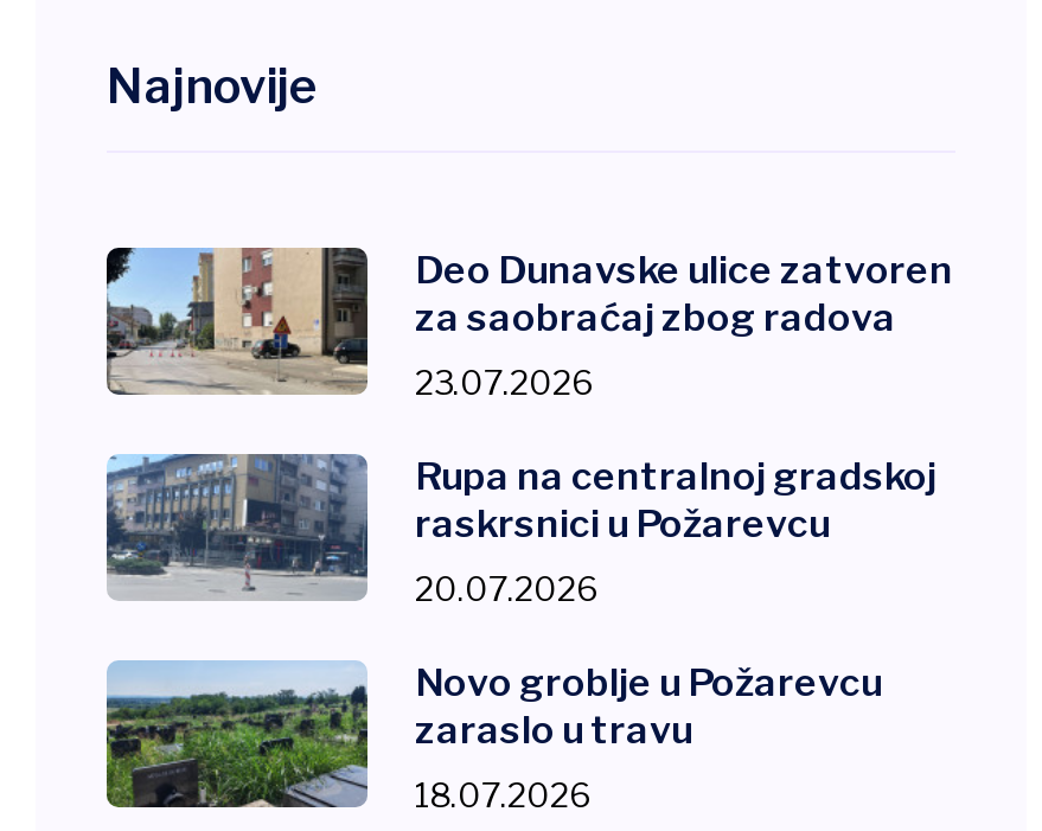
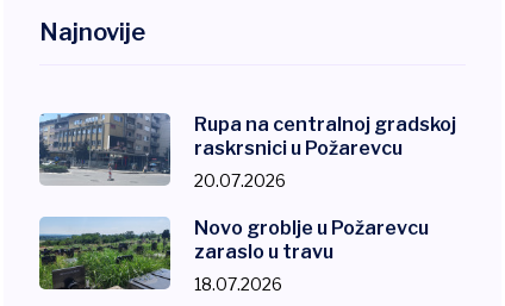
- [image]
- Deo Dunavske ulice zatvoren
- za saobraćaj zbog radova
- 23.07.2026
